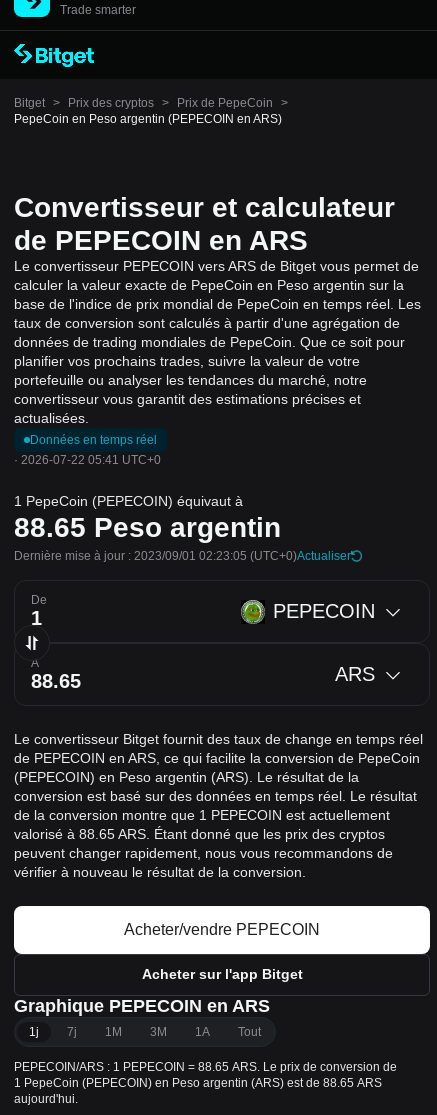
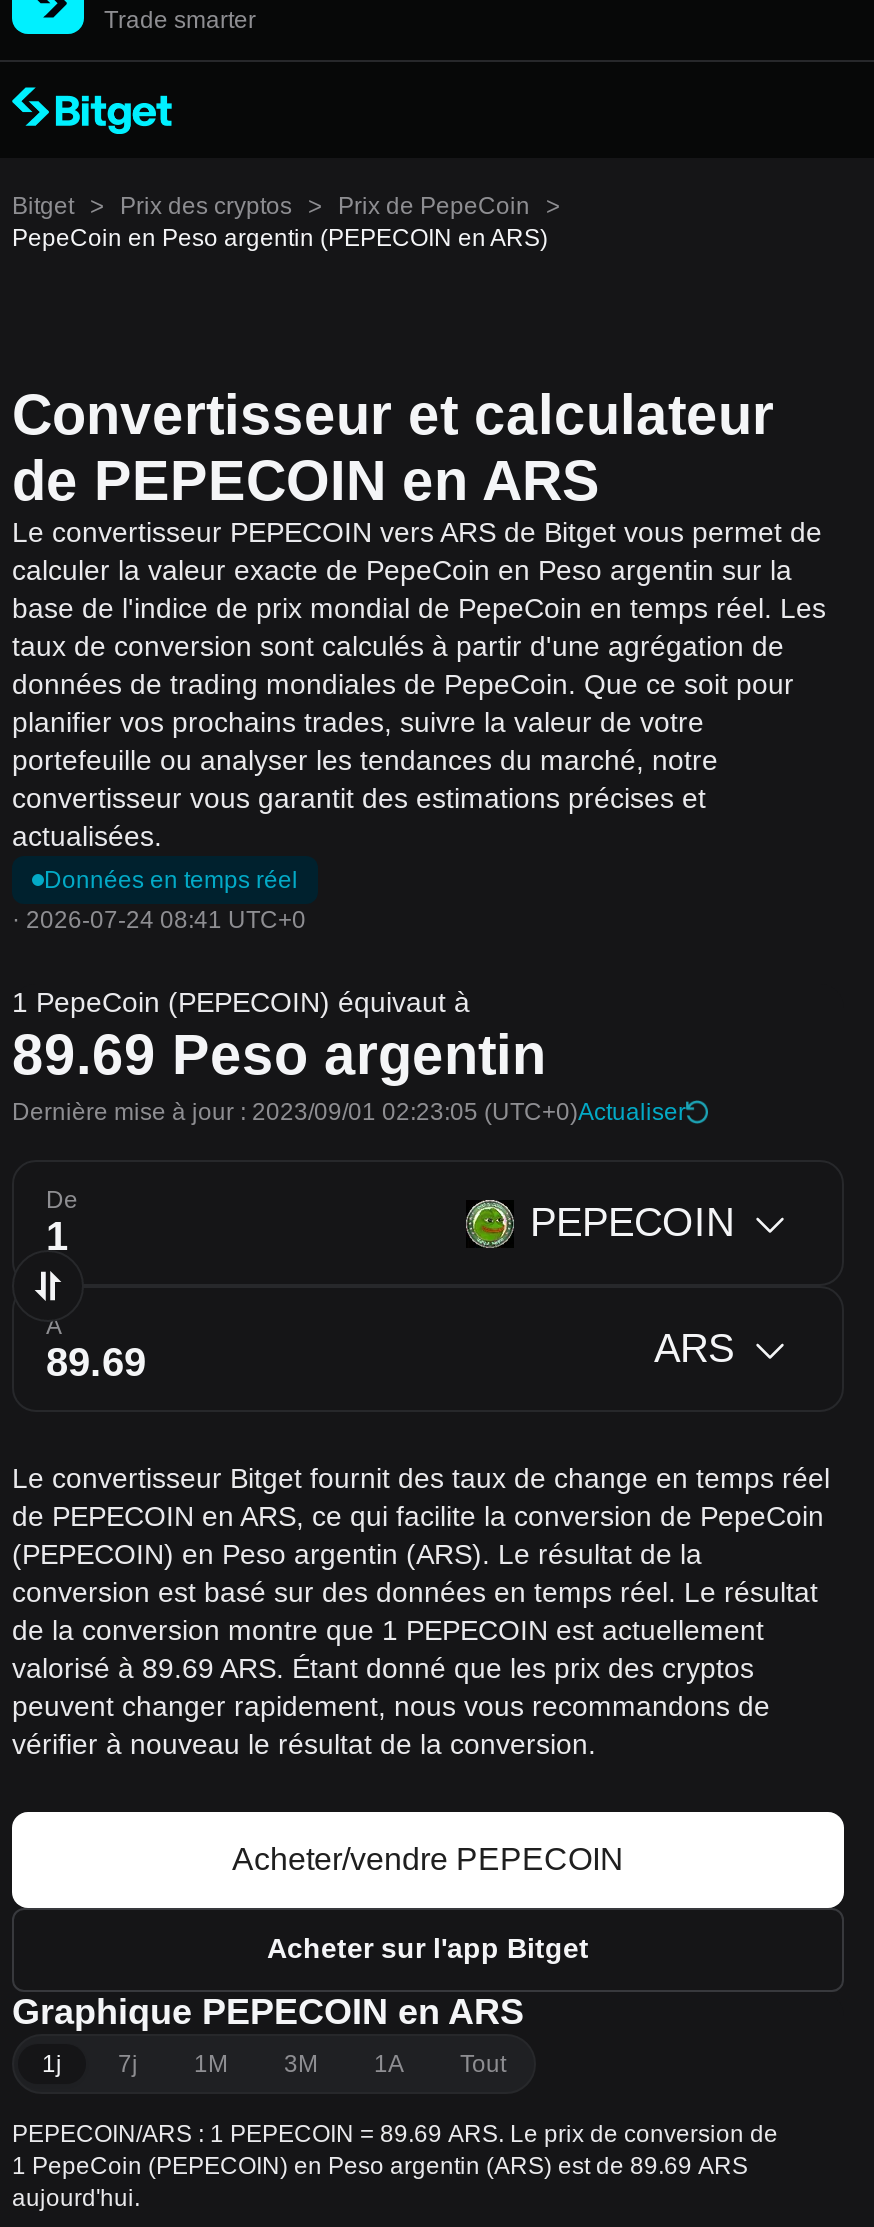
- · 2026-07-22 05:41 UTC+0
+ · 2026-07-24 08:41 UTC+0

- 88.65 Peso argentin
+ 89.69 Peso argentin

- valorisé à 88.65 ARS. Étant donné que les prix des cryptos
+ valorisé à 89.69 ARS. Étant donné que les prix des cryptos

- PEPECOIN/ARS : 1 PEPECOIN = 88.65 ARS. Le prix de conversion de
+ PEPECOIN/ARS : 1 PEPECOIN = 89.69 ARS. Le prix de conversion de

- 1 PepeCoin (PEPECOIN) en Peso argentin (ARS) est de 88.65 ARS
+ 1 PepeCoin (PEPECOIN) en Peso argentin (ARS) est de 89.69 ARS
